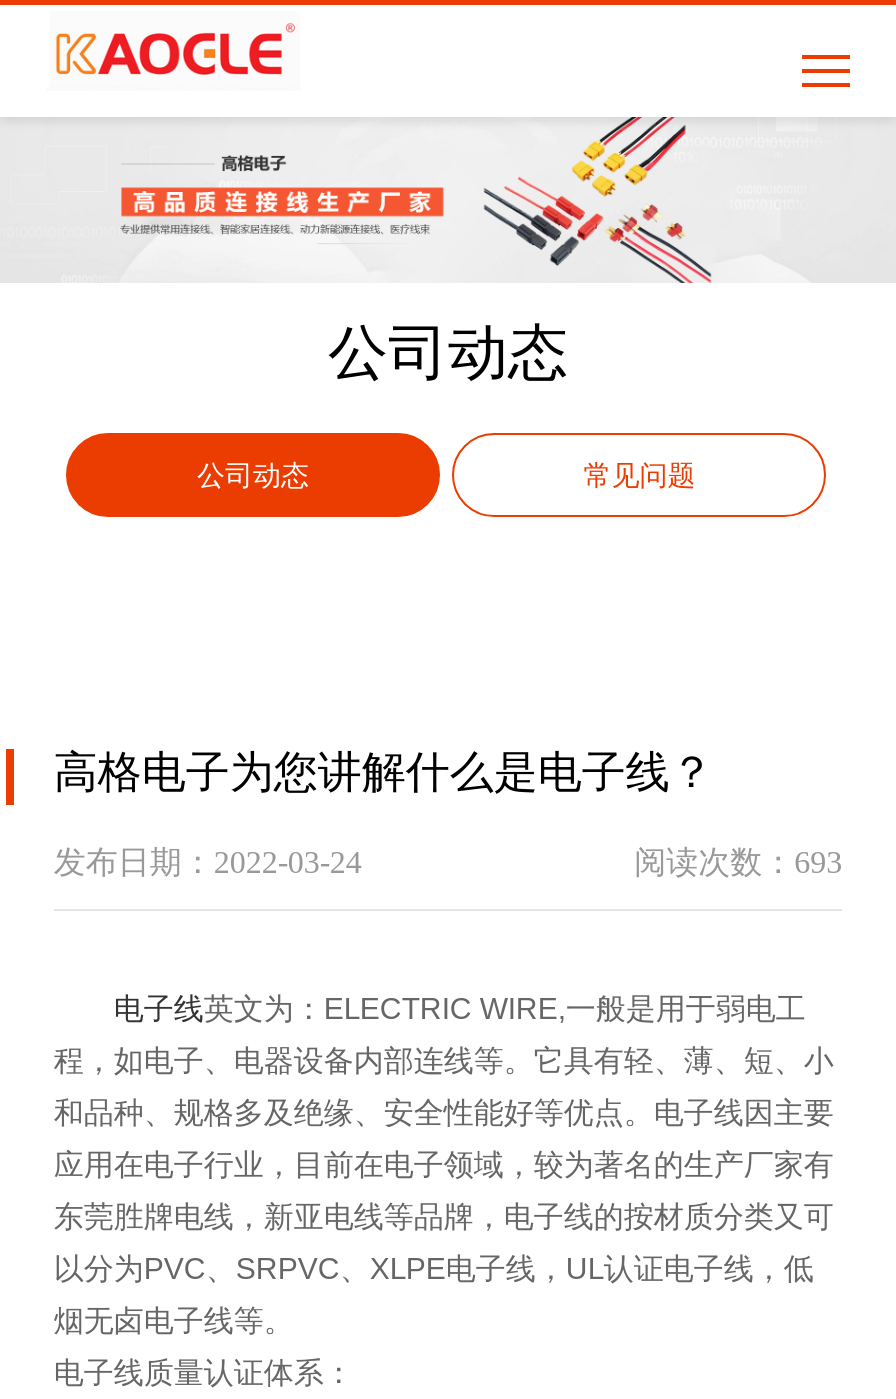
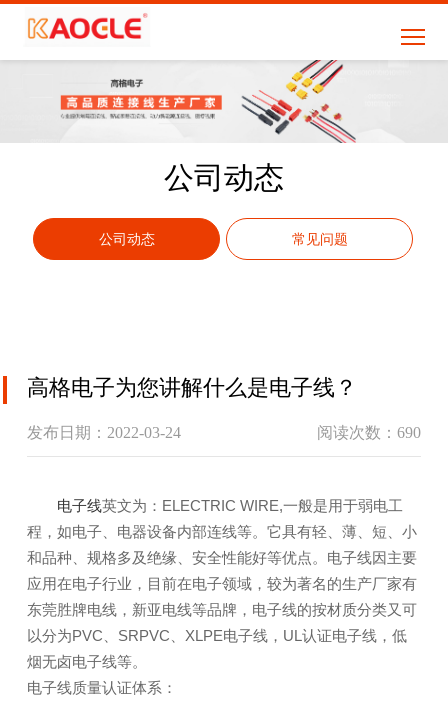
- 阅读次数：693
+ 阅读次数：690
